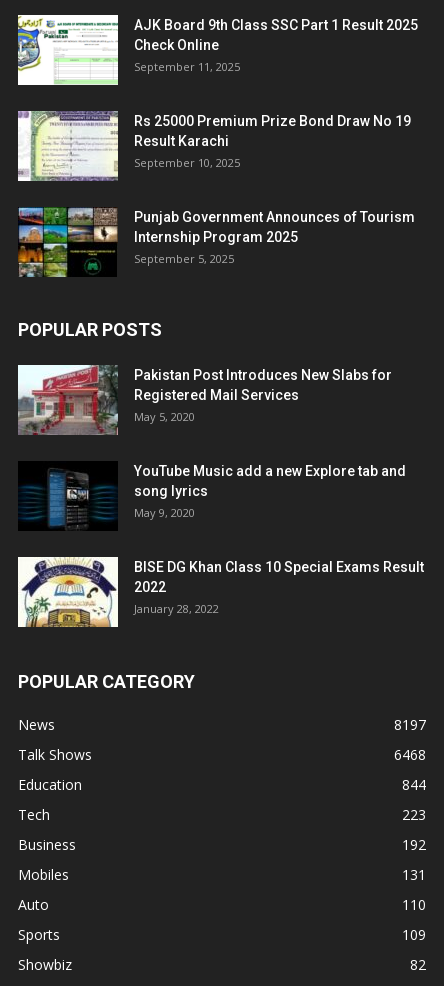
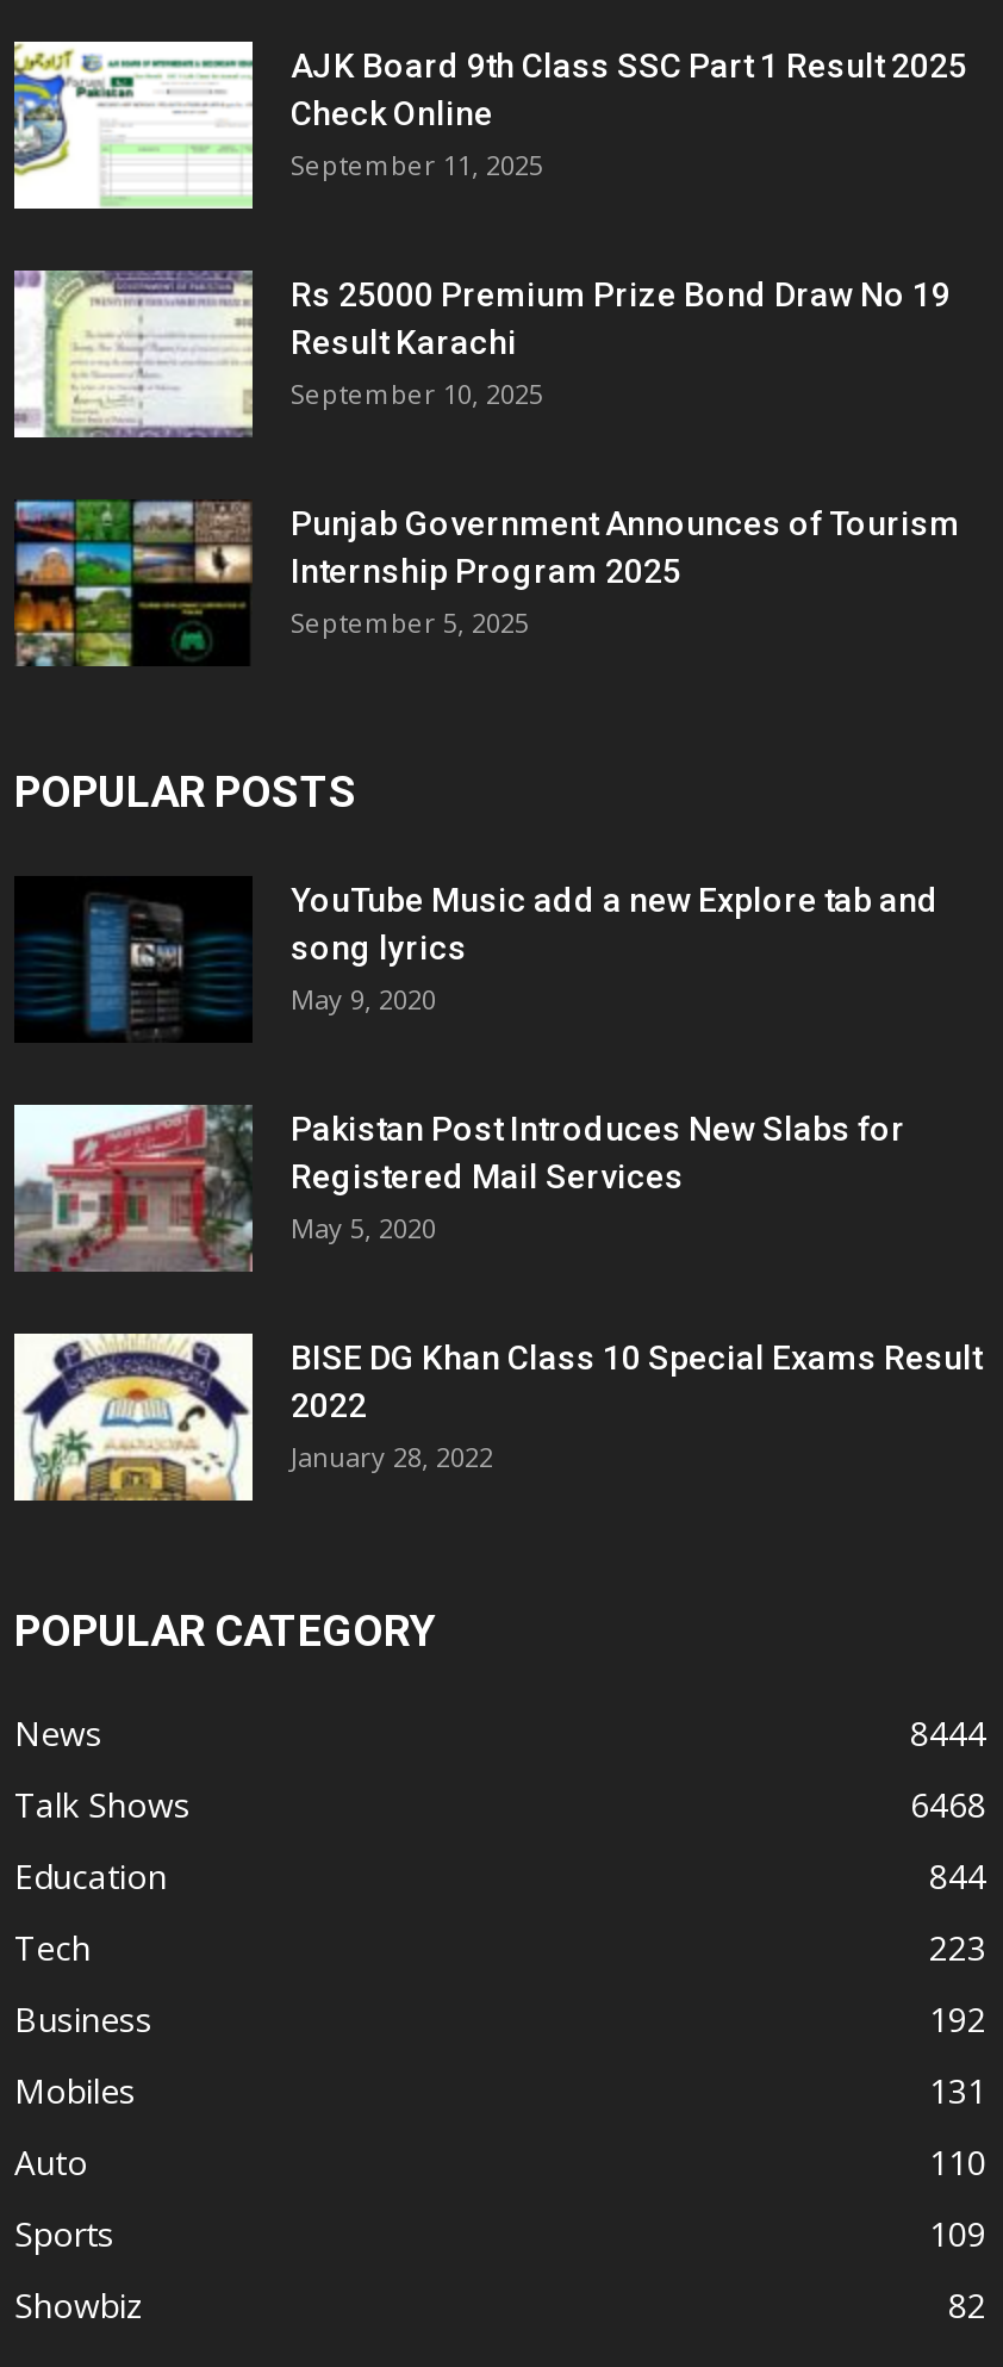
moved down: [image] | Pakistan Post Introduces New Slabs for | Registered Mail Services | May 5, 2020

moved up: [image] | YouTube Music add a new Explore tab and | song lyrics | May 9, 2020

- 8197
+ 8444
